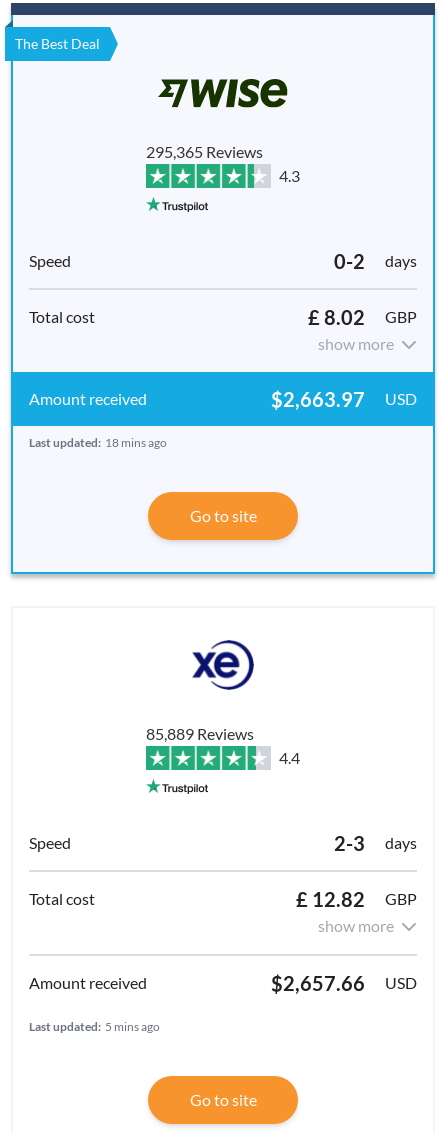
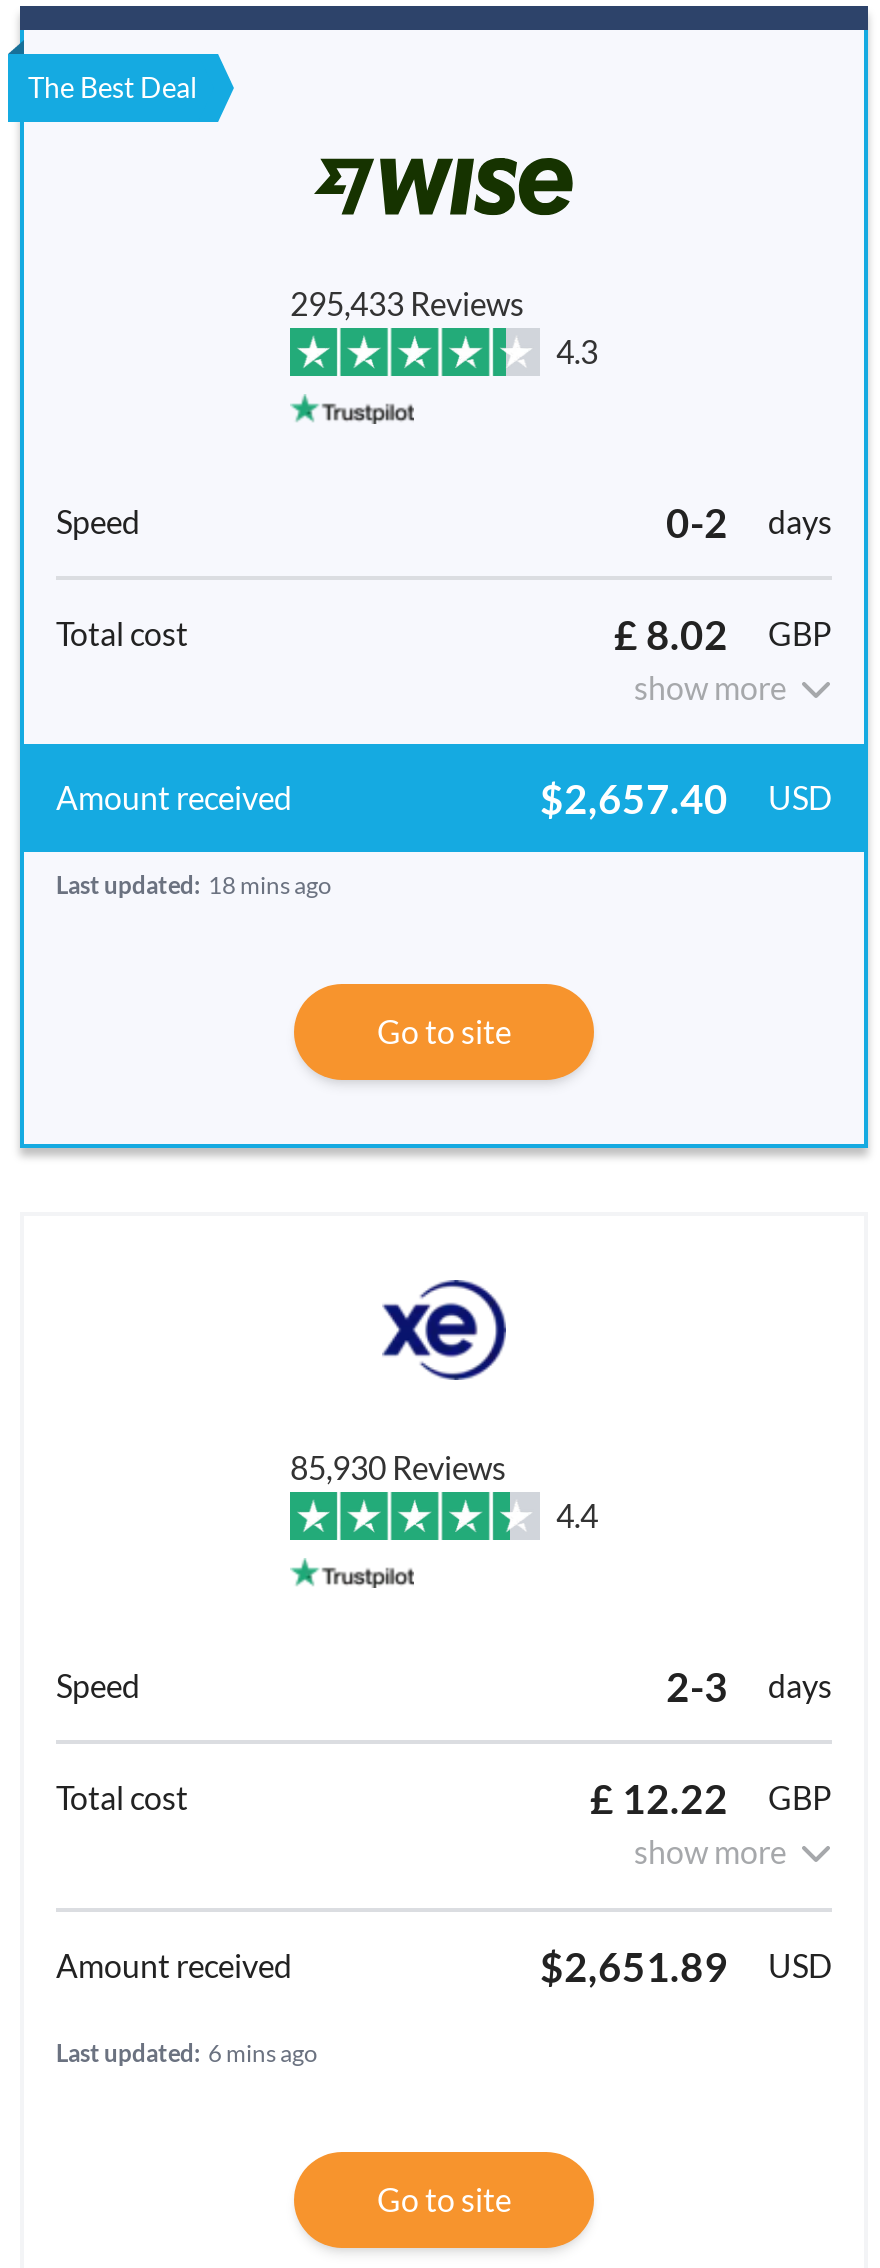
- 295,365 Reviews
+ 295,433 Reviews

- $2,663.97 USD
+ $2,657.40 USD

- 85,889 Reviews
+ 85,930 Reviews

- £ 12.82 GBP
+ £ 12.22 GBP

- $2,657.66 USD
+ $2,651.89 USD

- Last updated: 5 mins ago
+ Last updated: 6 mins ago
